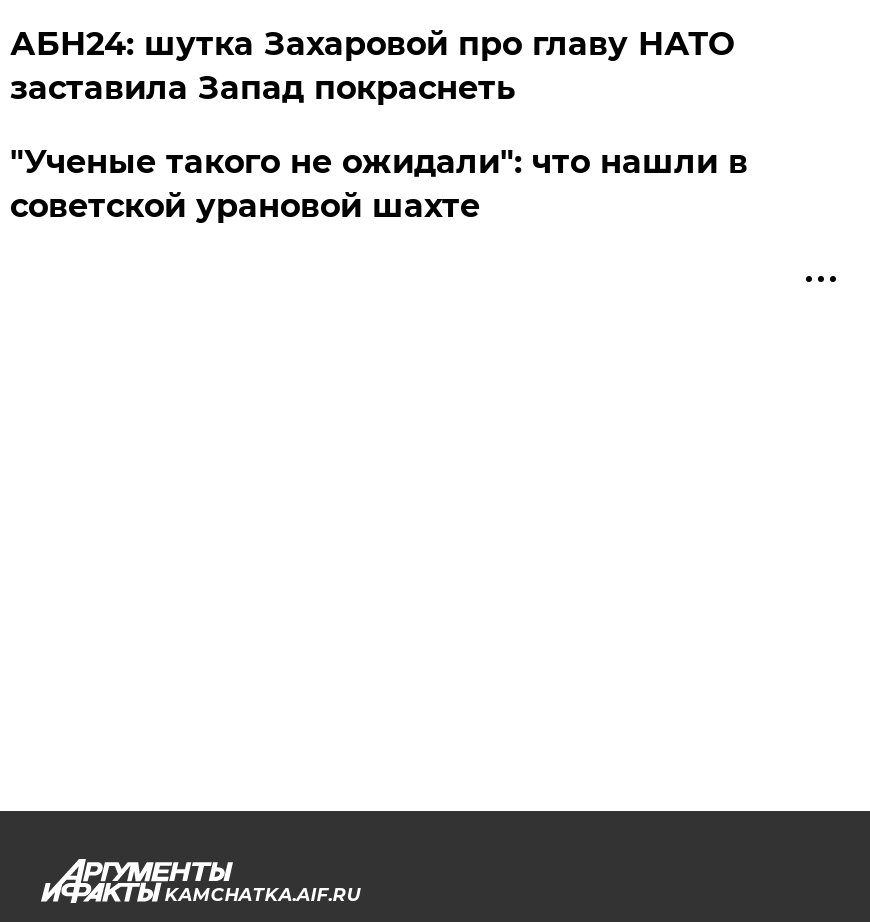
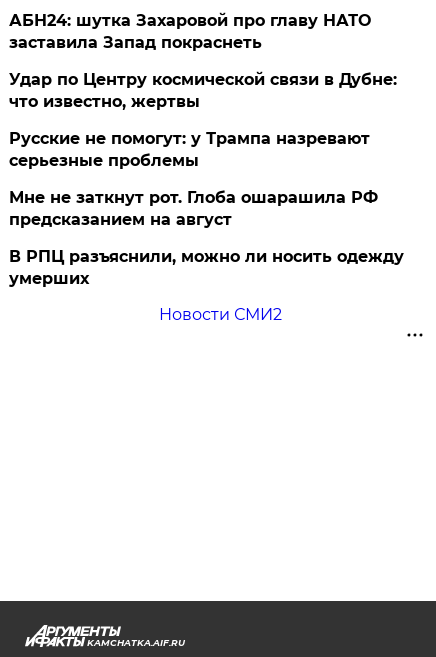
- "Ученые такого не ожидали": что нашли в
- советской урановой шахте
+ Удар по Центру космической связи в Дубне:
+ что известно, жертвы
+ Русские не помогут: у Трампа назревают
+ серьезные проблемы
+ Мне не заткнут рот. Глоба ошарашила РФ
+ предсказанием на август
+ В РПЦ разъяснили, можно ли носить одежду
+ умерших
+ Новости СМИ2
